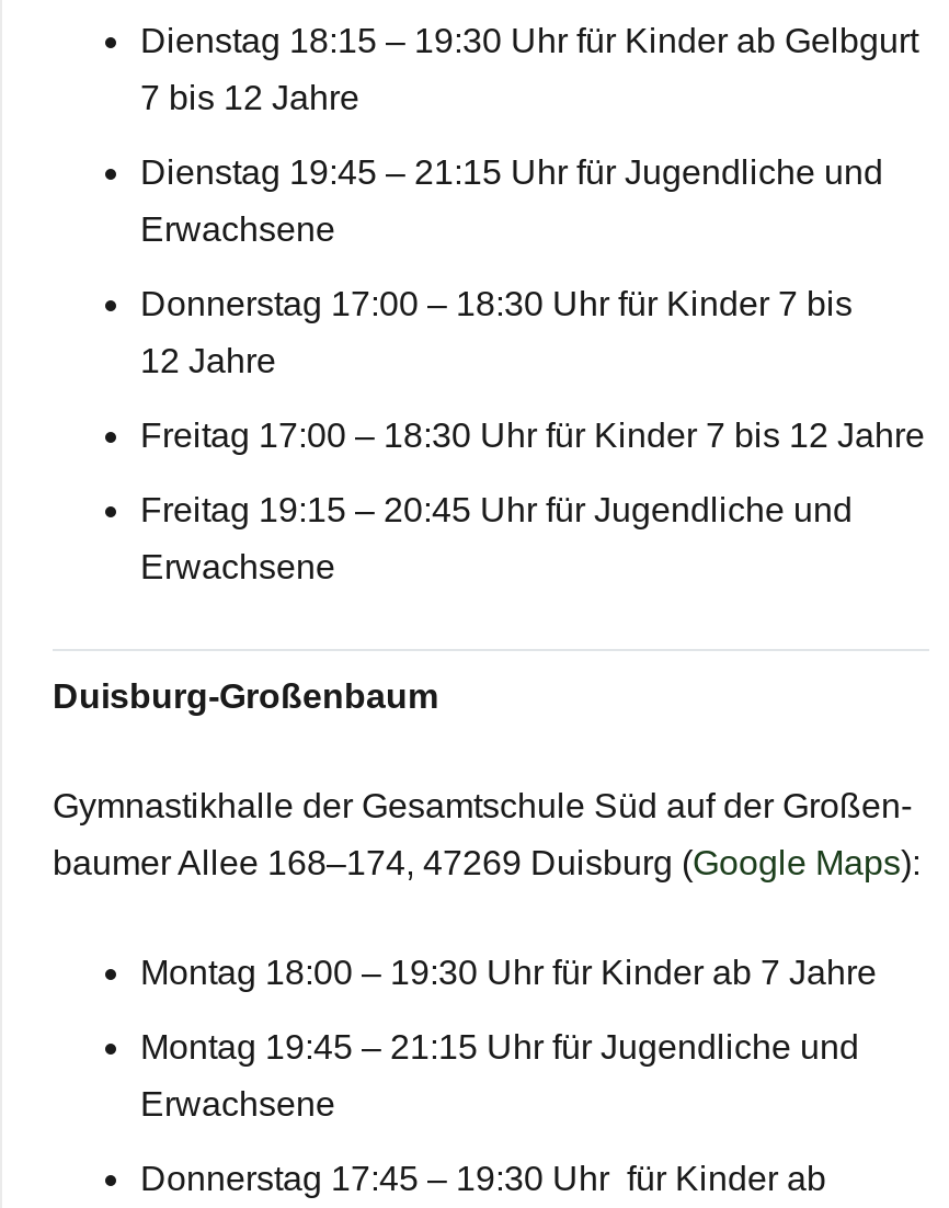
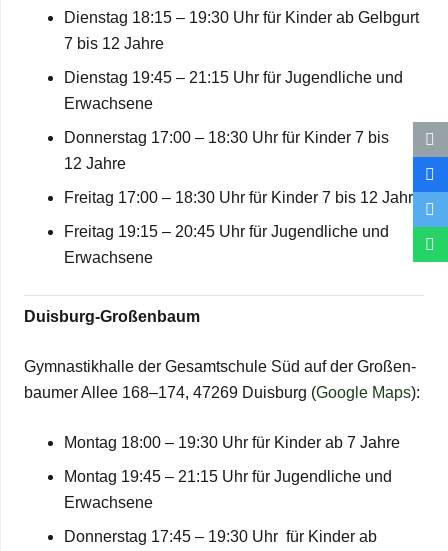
+ [image]
